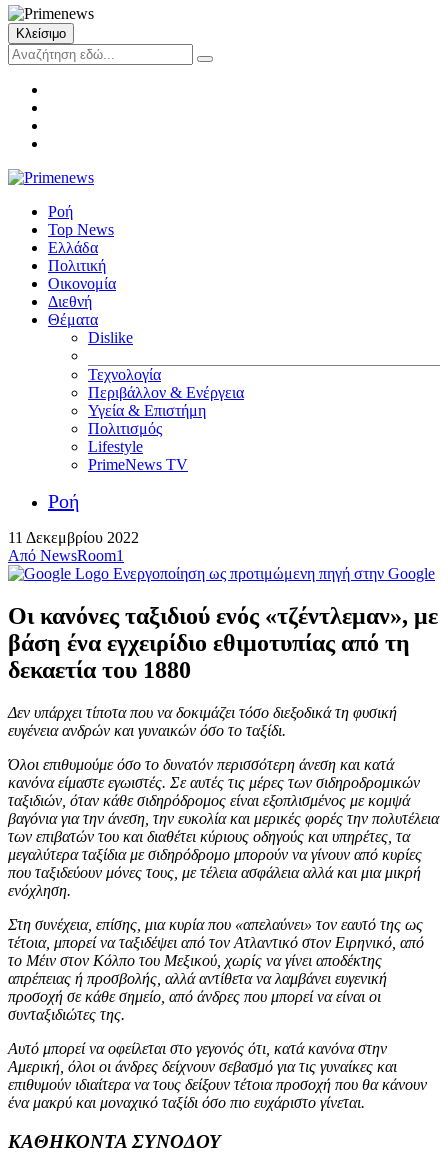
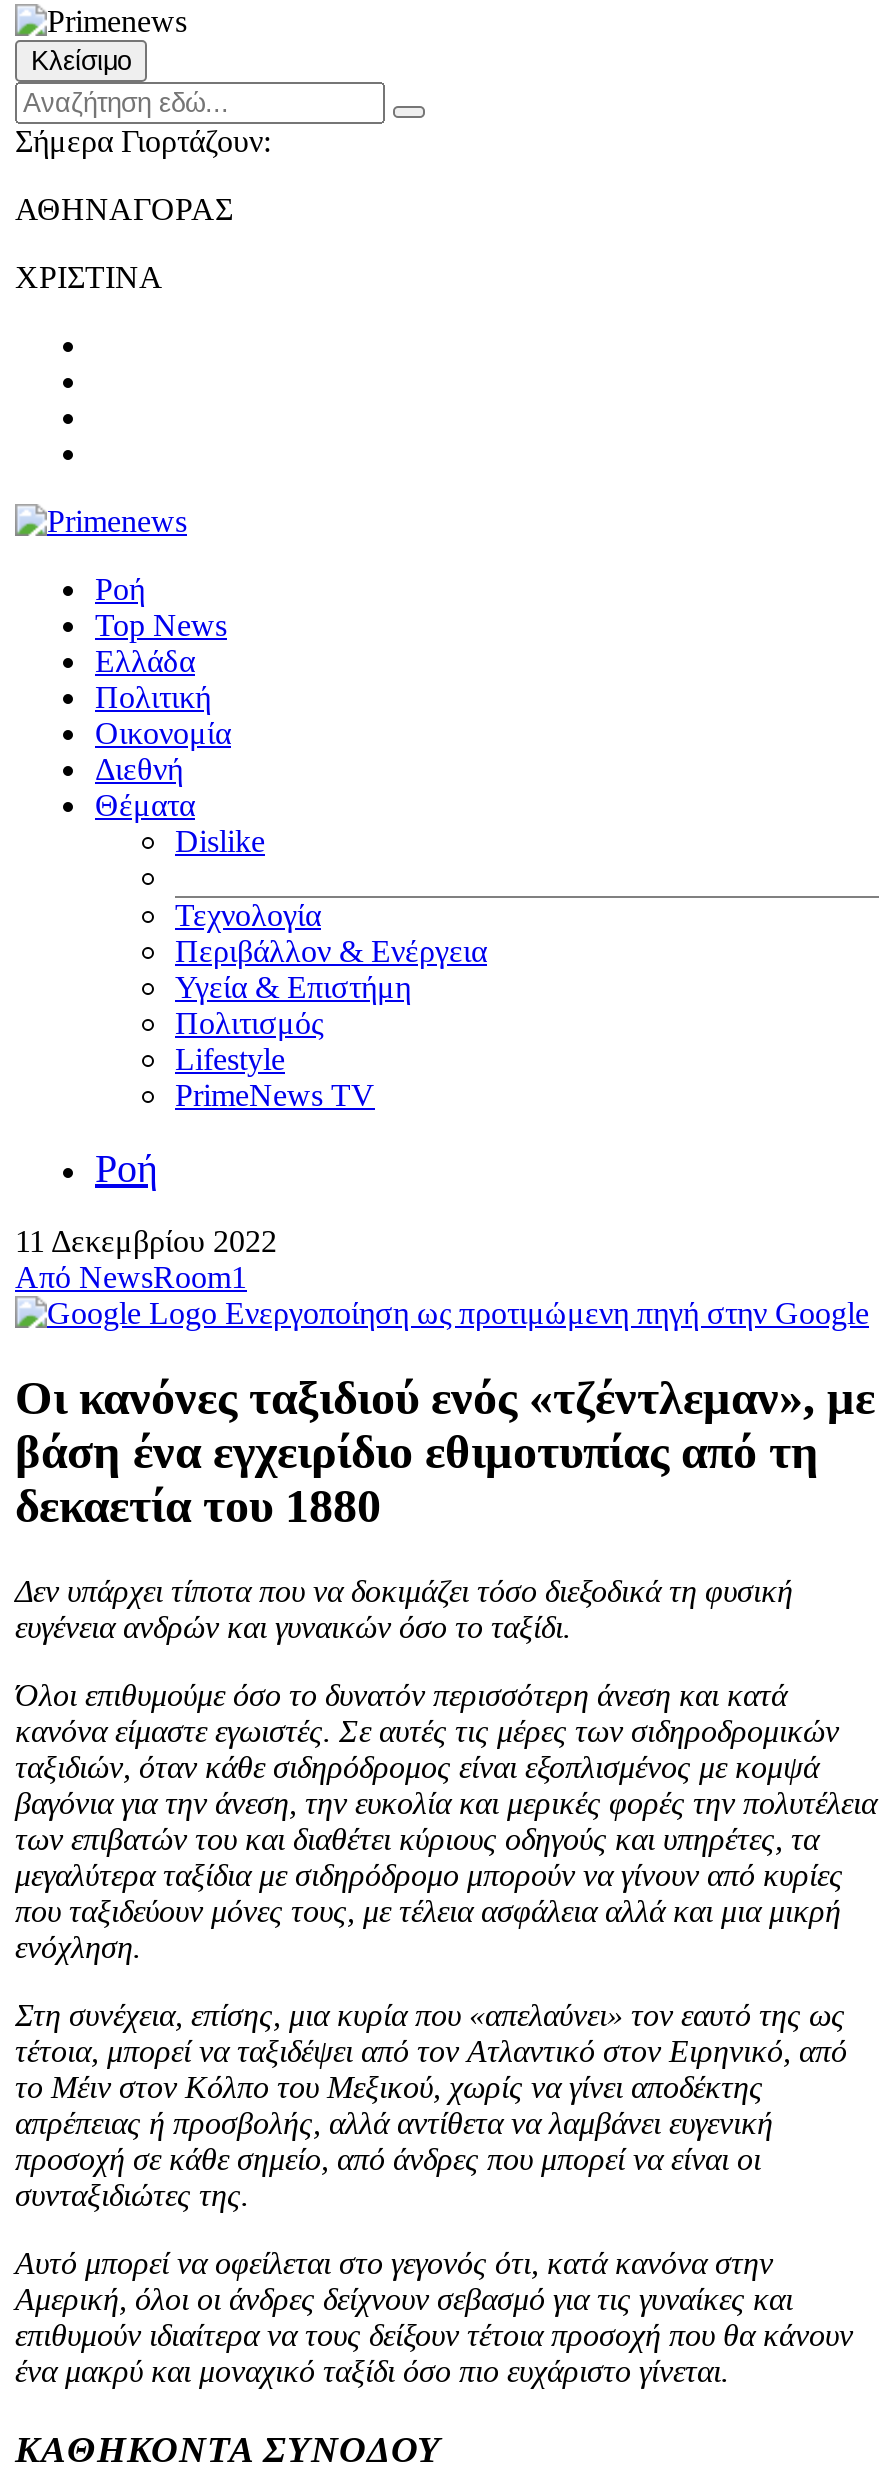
+ Σήμερα Γιορτάζουν:
+ ΑΘΗΝΑΓΟΡΑΣ
+ ΧΡΙΣΤΙΝΑ
